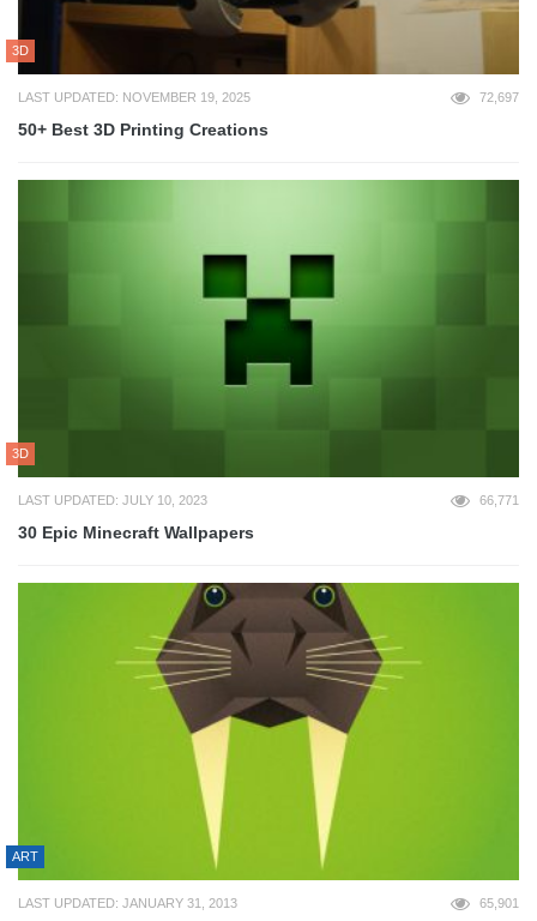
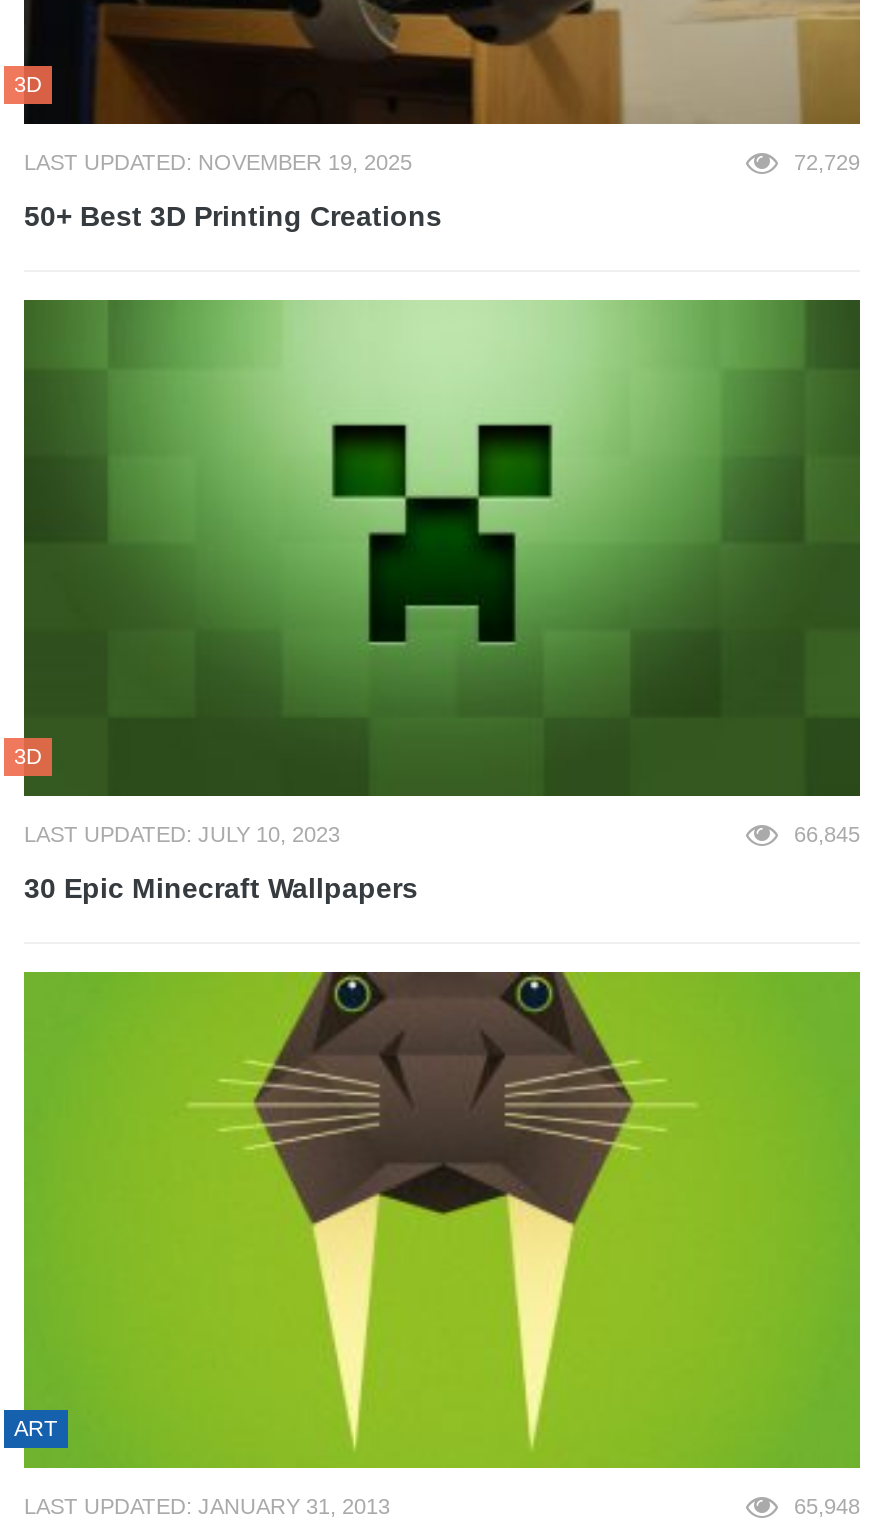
- 72,697
+ 72,729

- 66,771
+ 66,845

- 65,901
+ 65,948
